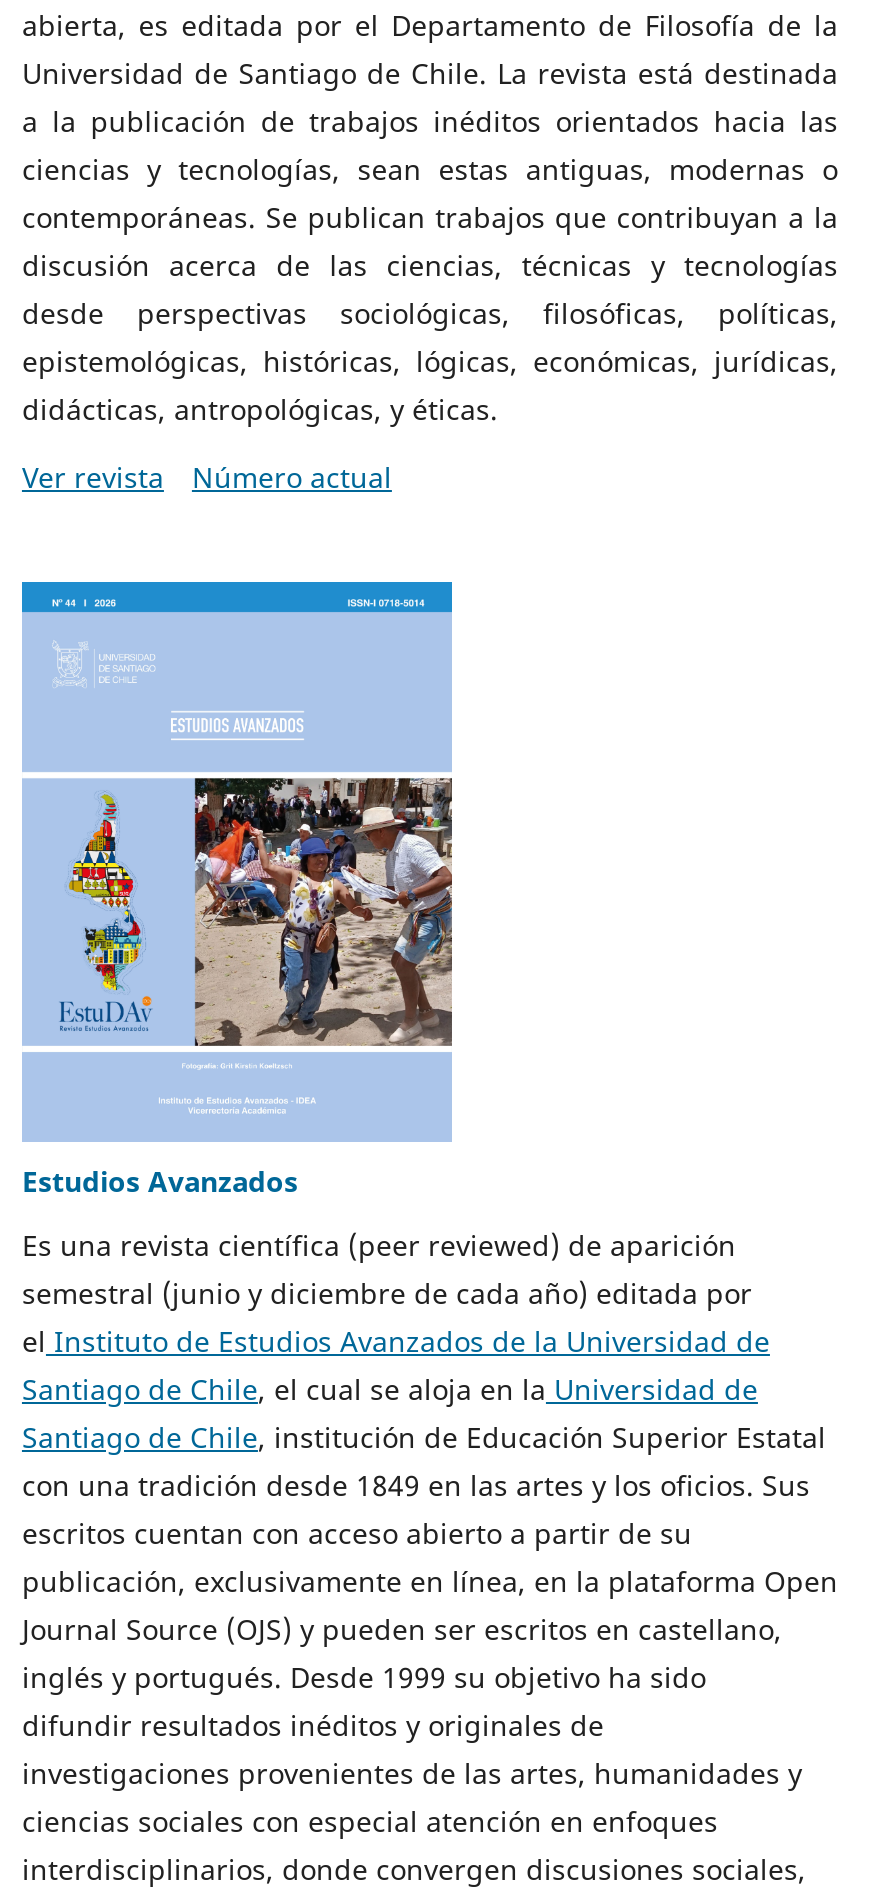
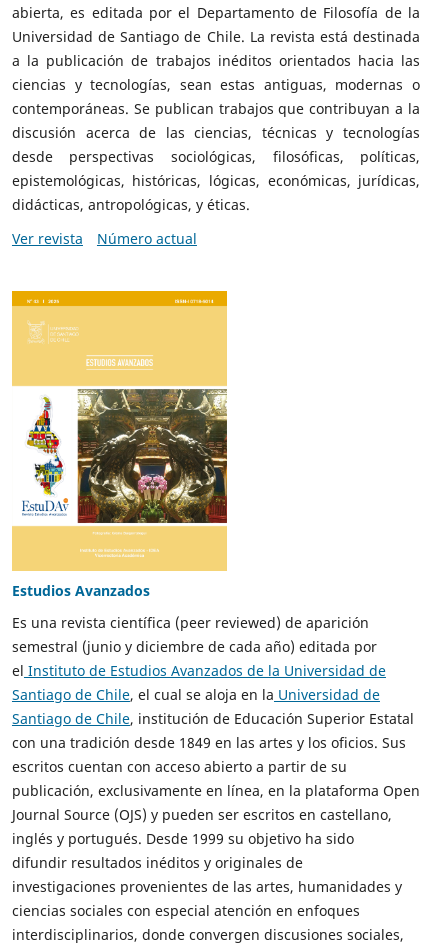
- [image]
+ [image]
